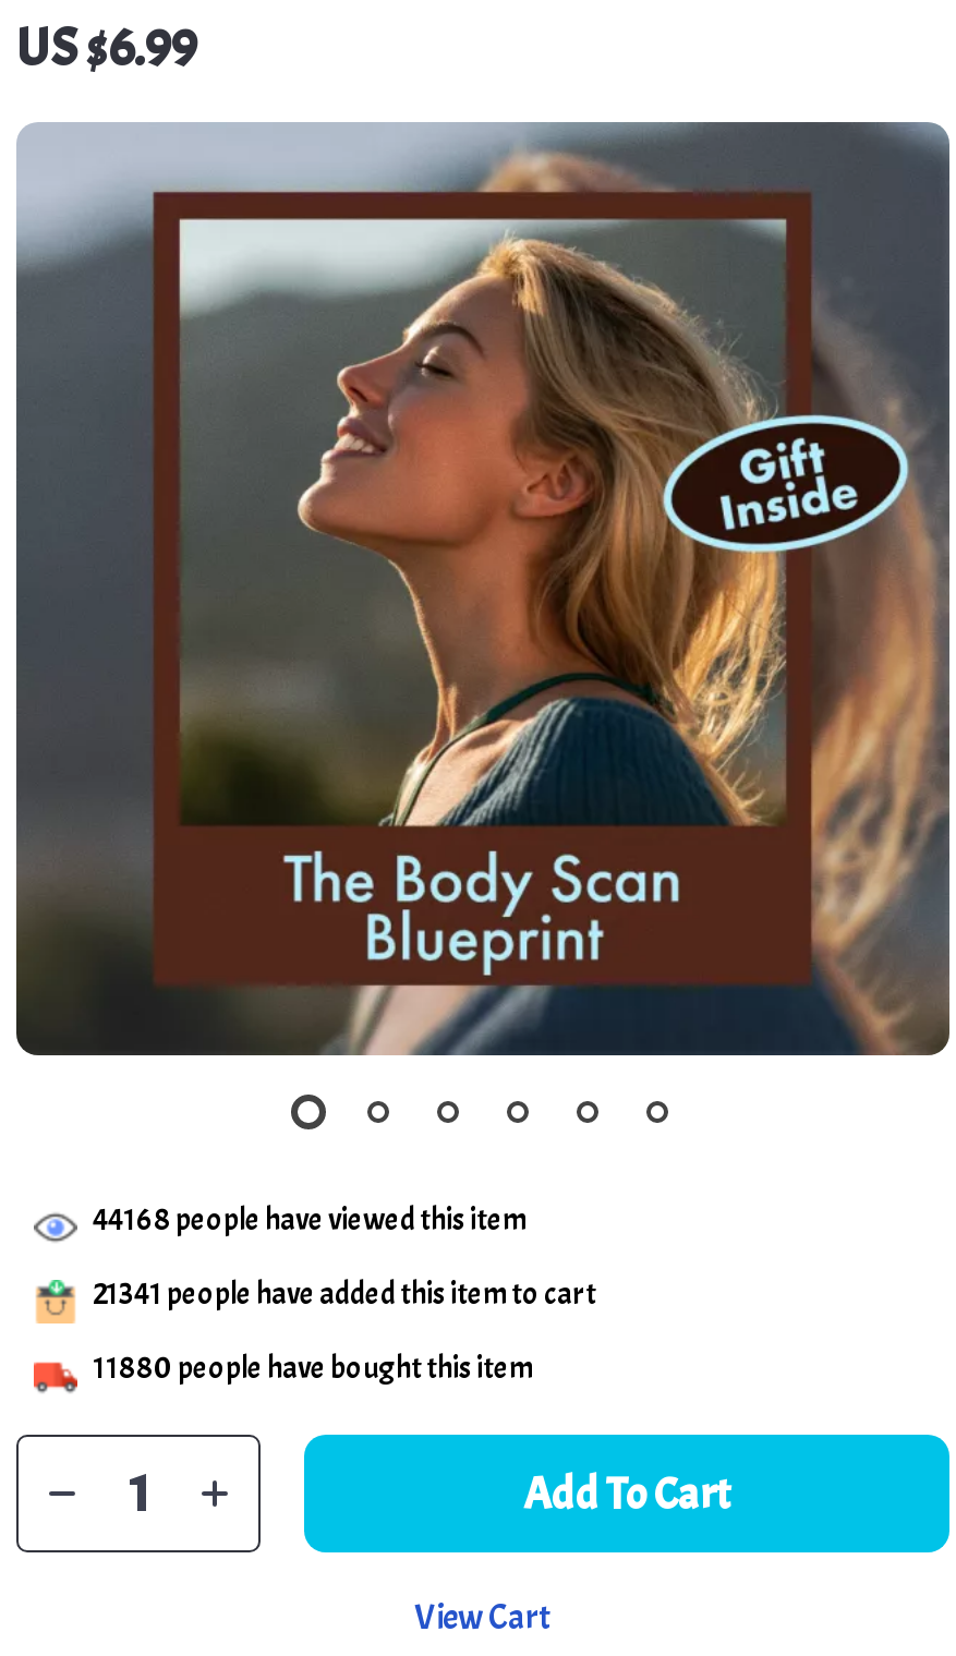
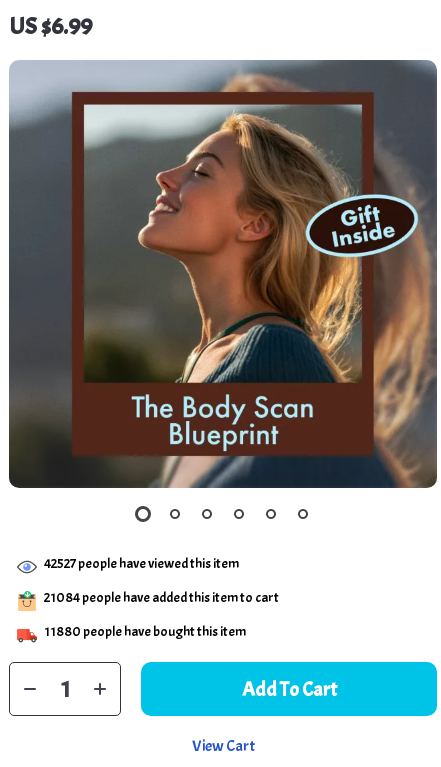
- 44168 people have viewed this item
+ 42527 people have viewed this item

- 21341 people have added this item to cart
+ 21084 people have added this item to cart
